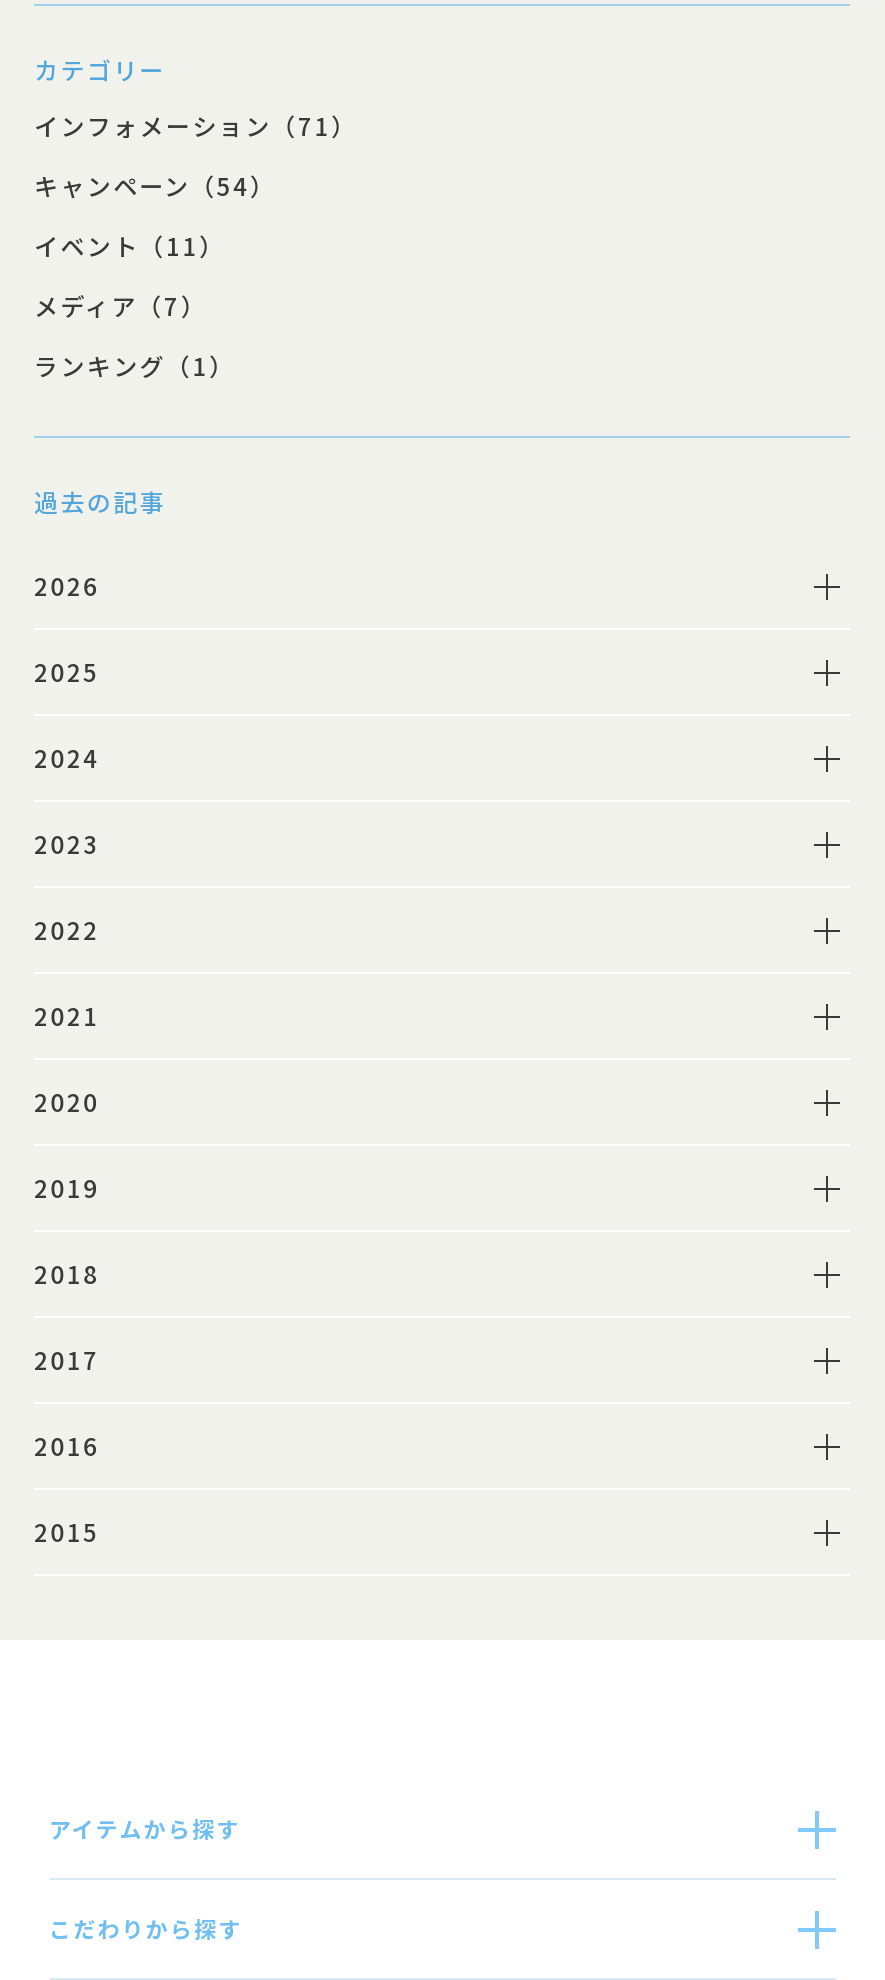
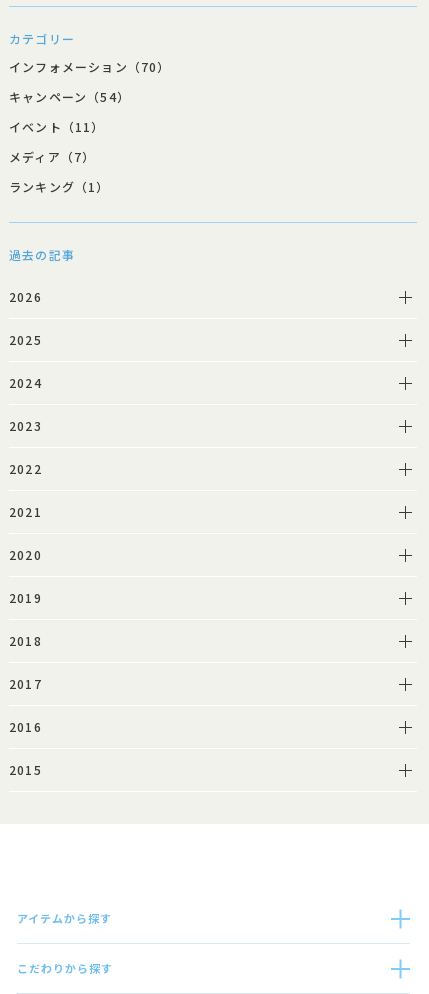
- インフォメーション（71）
+ インフォメーション（70）
